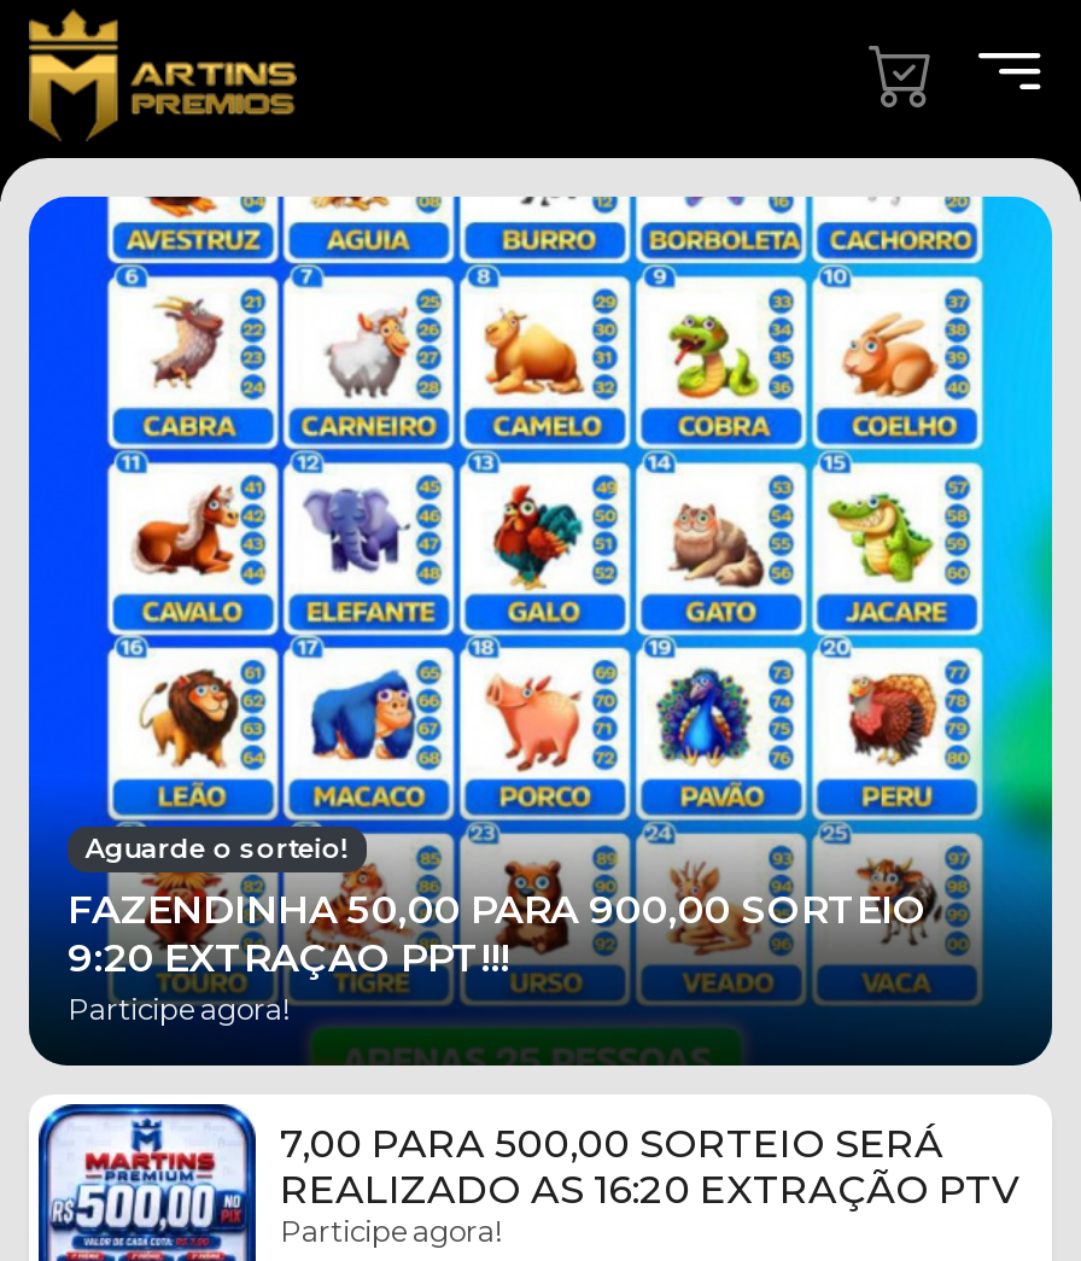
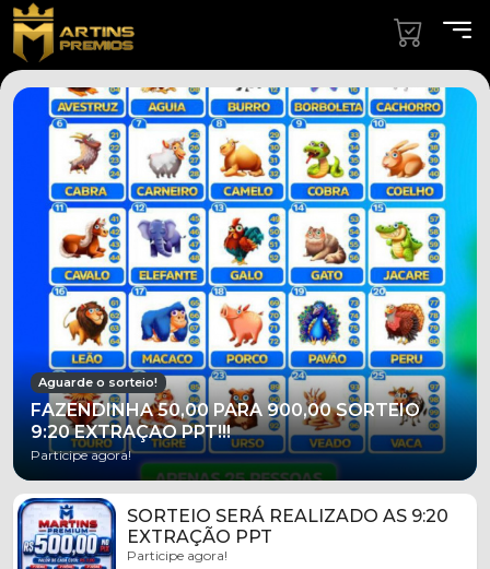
- 7,00 PARA 500,00 SORTEIO SERÁ
- REALIZADO AS 16:20 EXTRAÇÃO PTV
+ SORTEIO SERÁ REALIZADO AS 9:20
+ EXTRAÇÃO PPT
